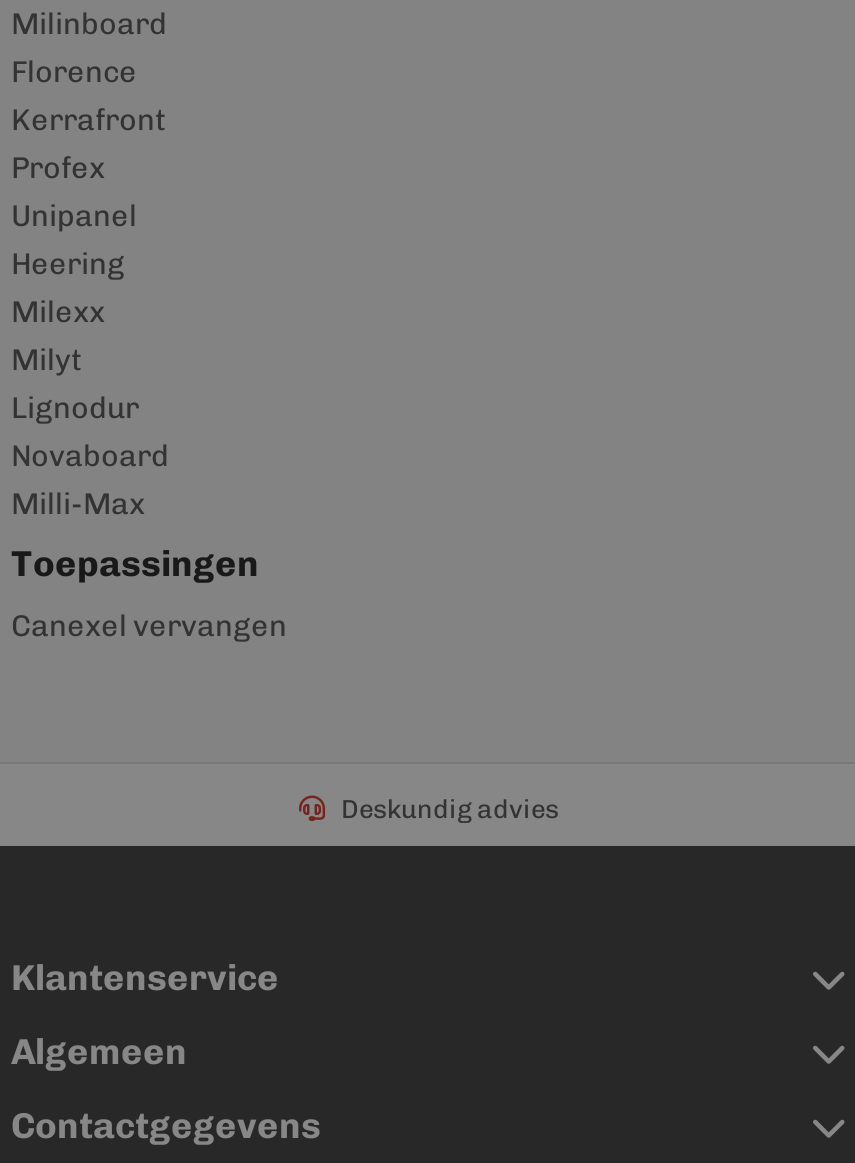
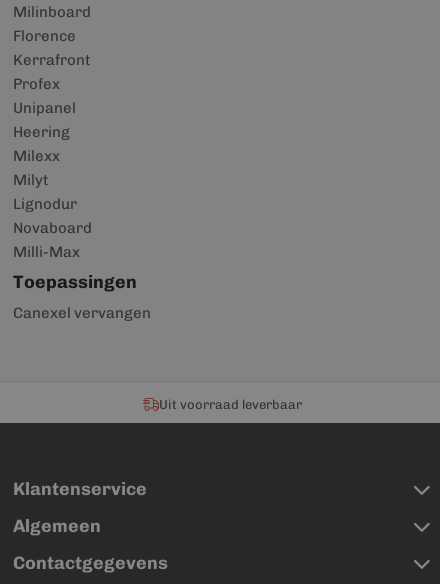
- Deskundig advies
+ Uit voorraad leverbaar
